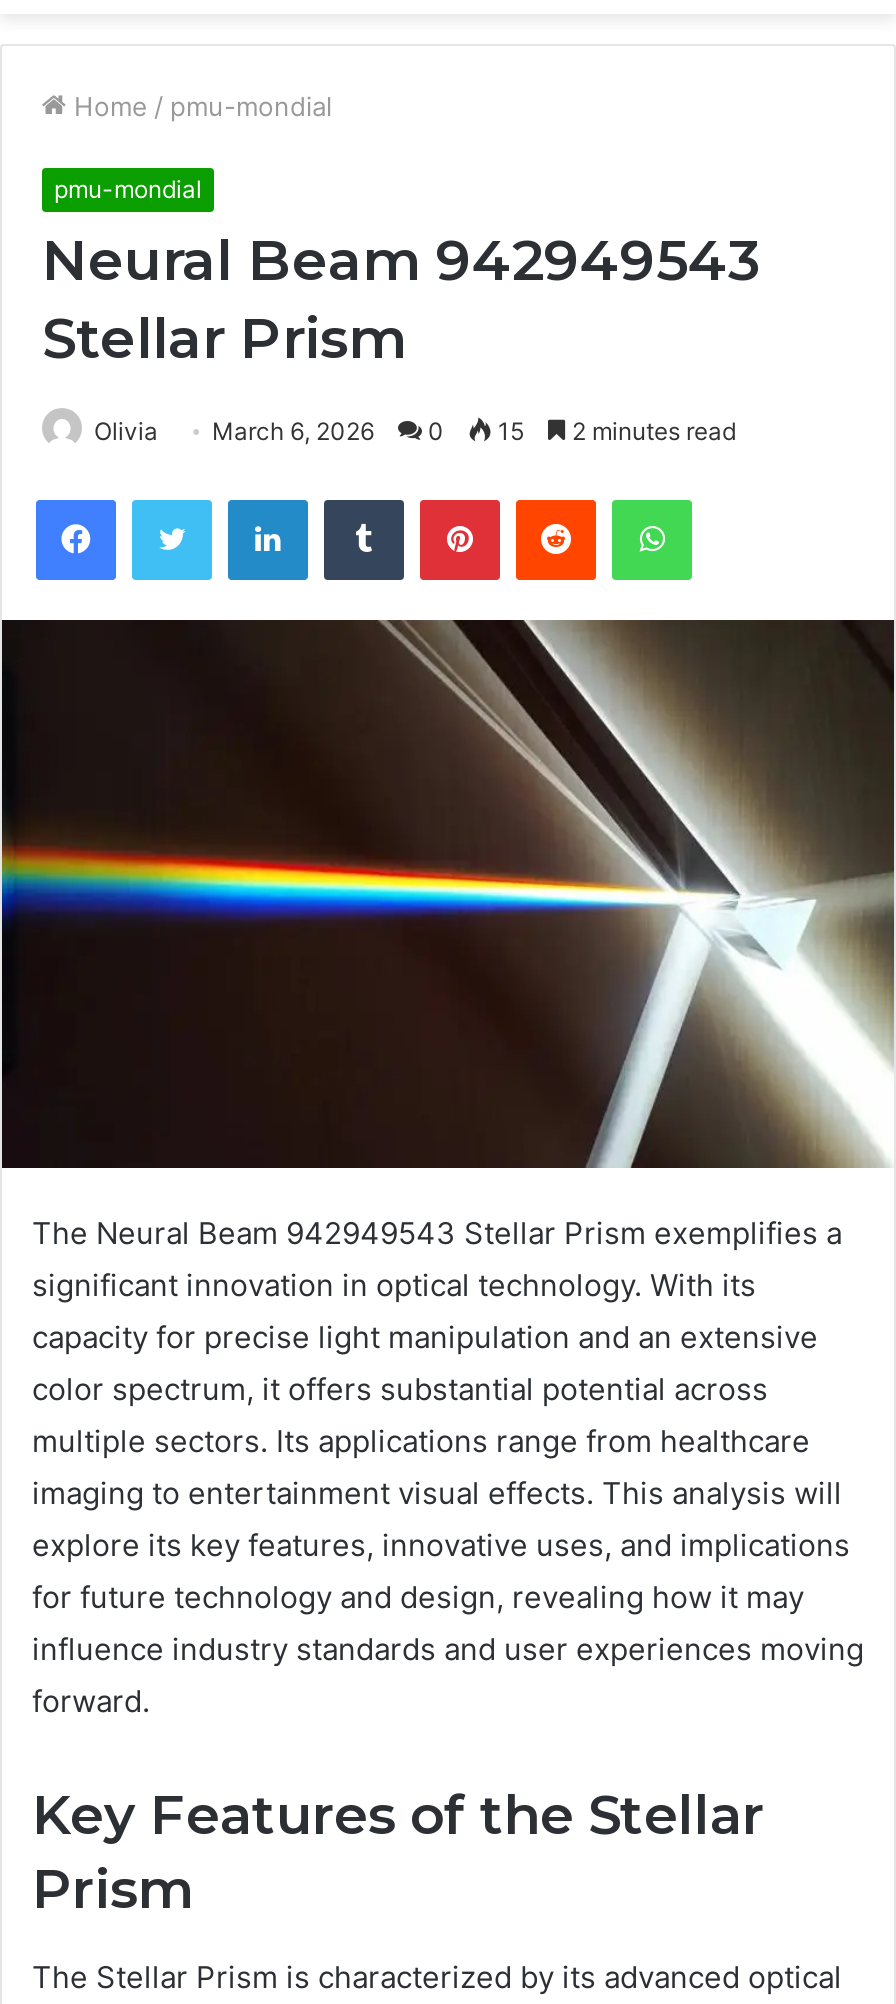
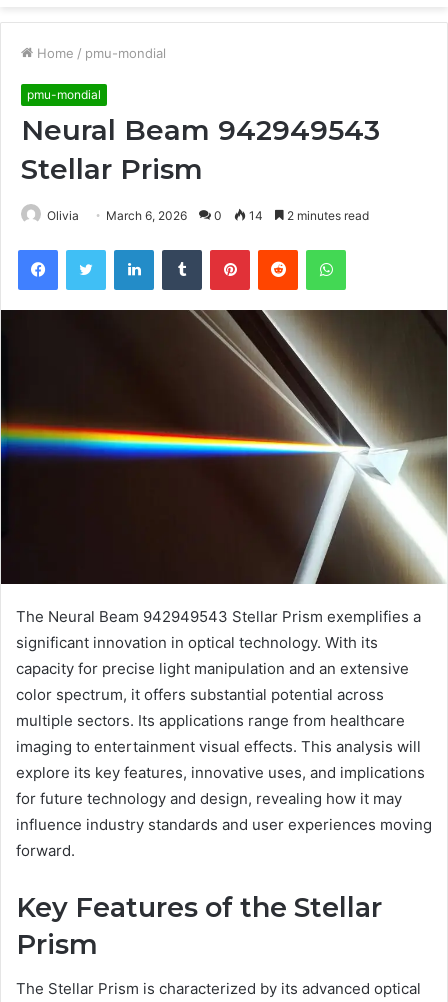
- Olivia March 6, 2026 0 15 2 minutes read
+ Olivia March 6, 2026 0 14 2 minutes read
